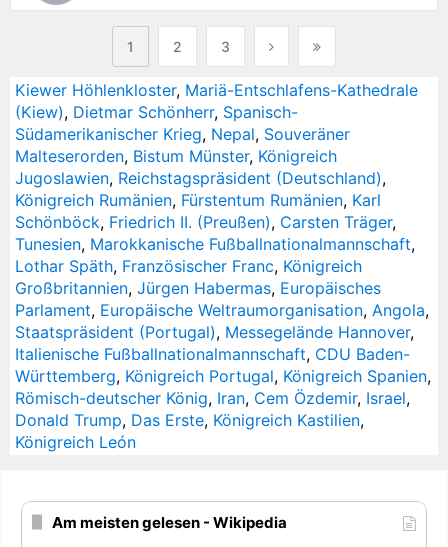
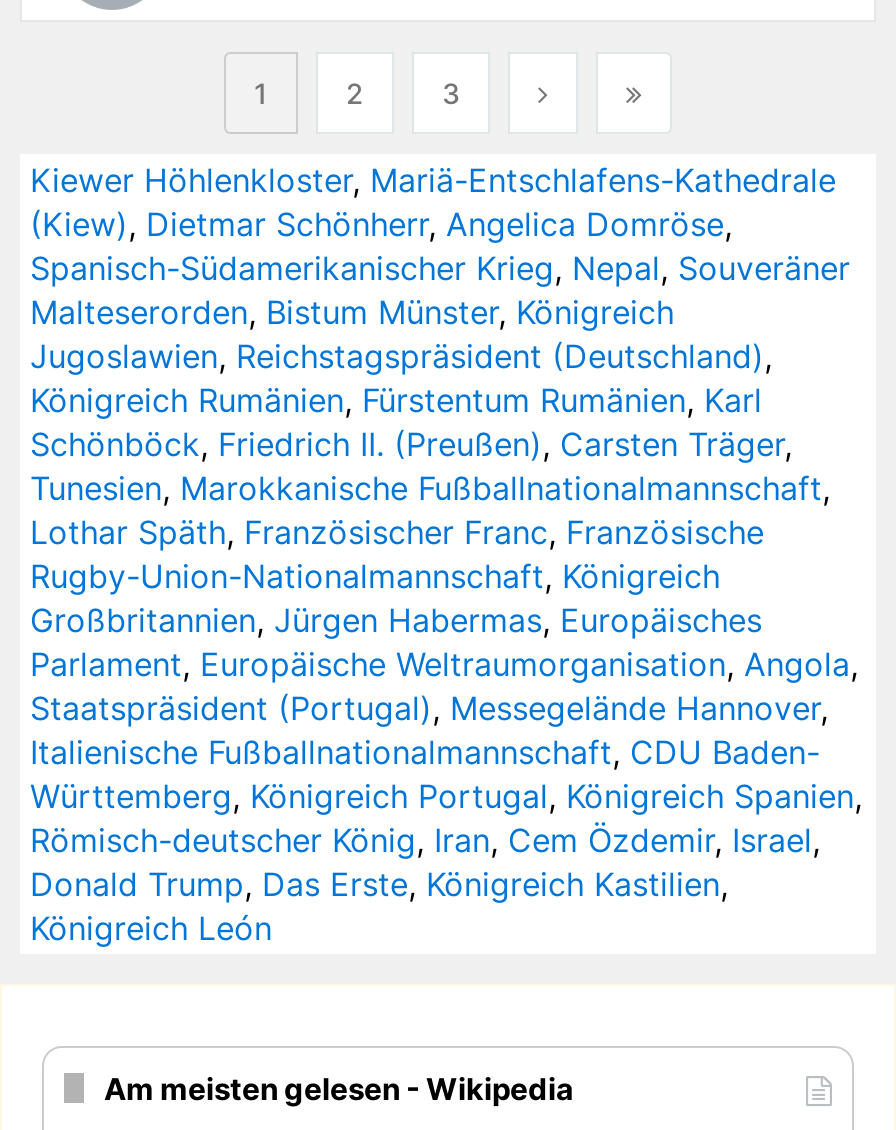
- (Kiew), Dietmar Schönherr, Spanisch-
- Südamerikanischer Krieg, Nepal, Souveräner
+ (Kiew), Dietmar Schönherr, Angelica Domröse,
+ Spanisch-Südamerikanischer Krieg, Nepal, Souveräner

- Lothar Späth, Französischer Franc, Königreich
+ Lothar Späth, Französischer Franc, Französische
+ Rugby-Union-Nationalmannschaft, Königreich
